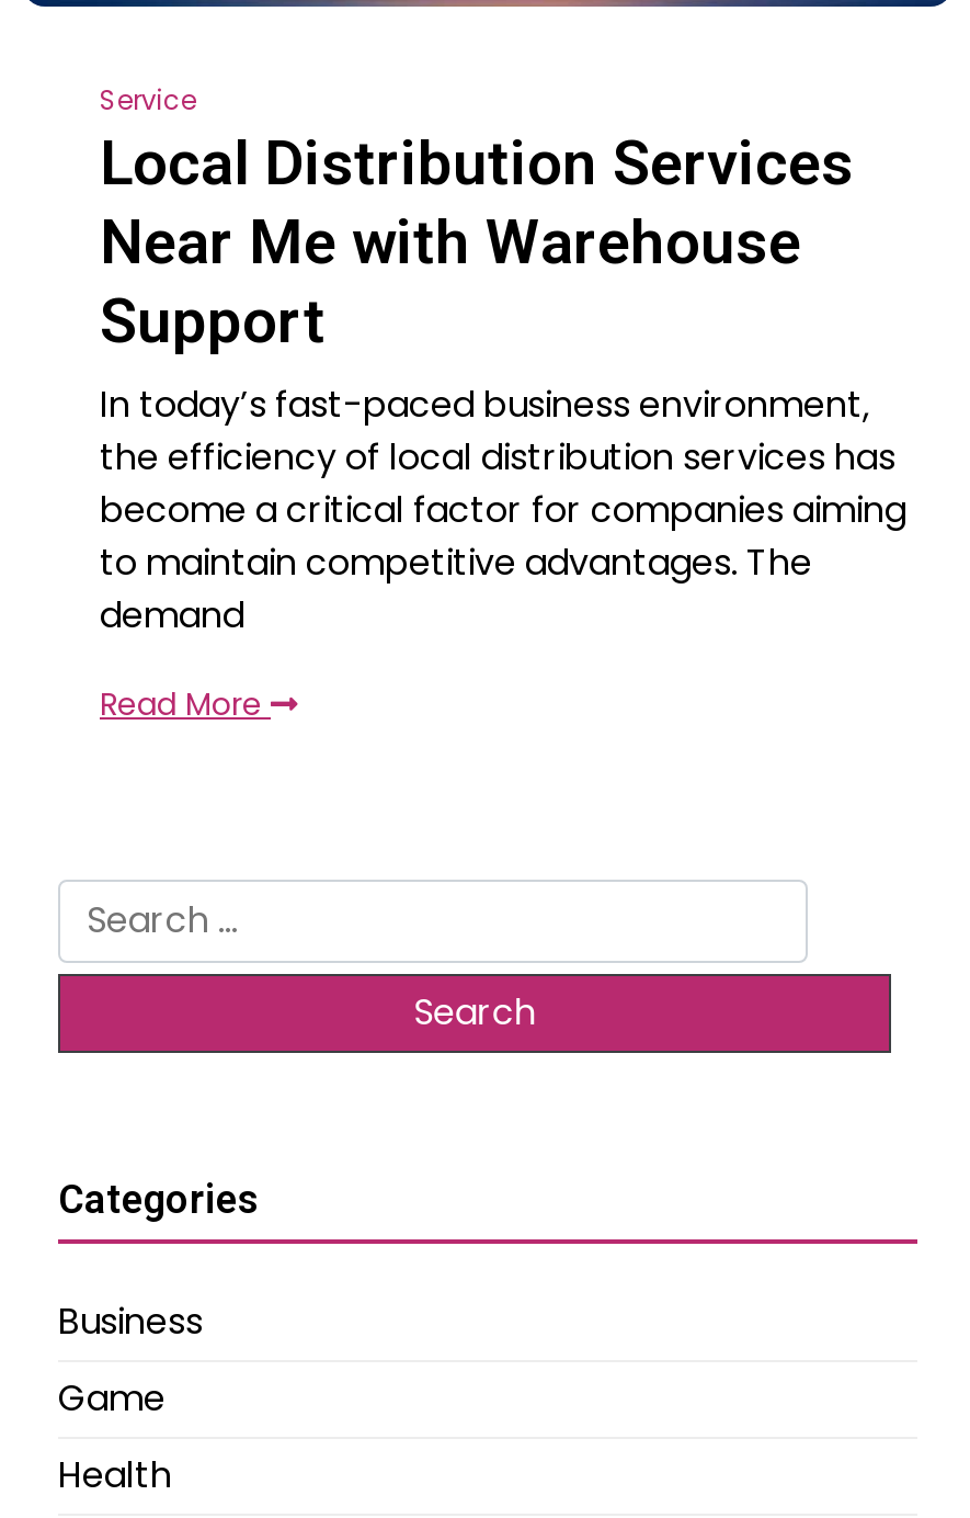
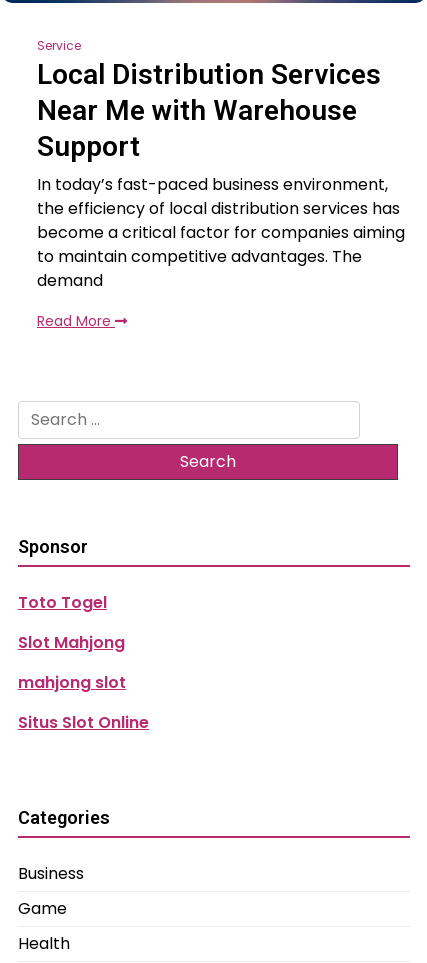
+ Sponsor
+ Toto Togel
+ Slot Mahjong
+ mahjong slot
+ Situs Slot Online
